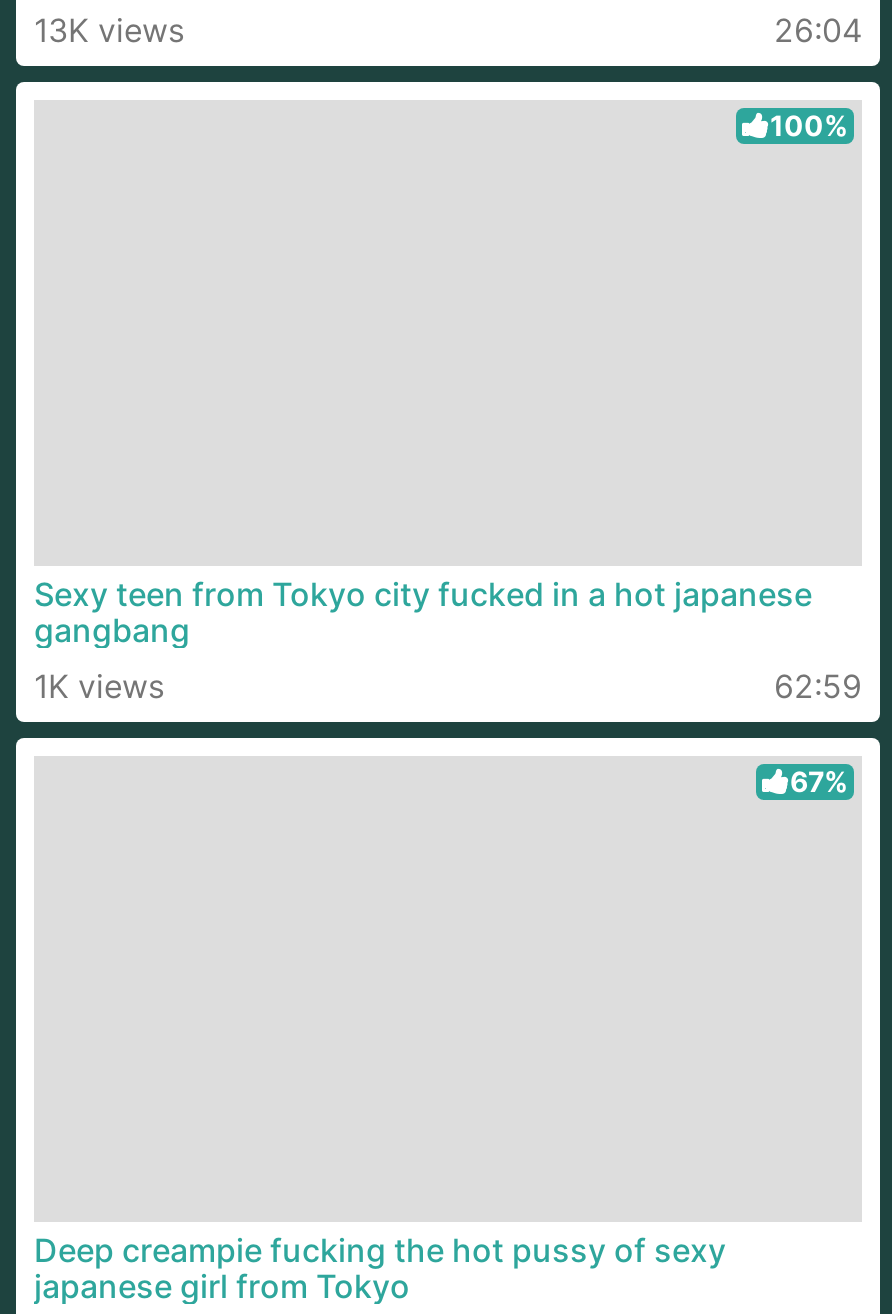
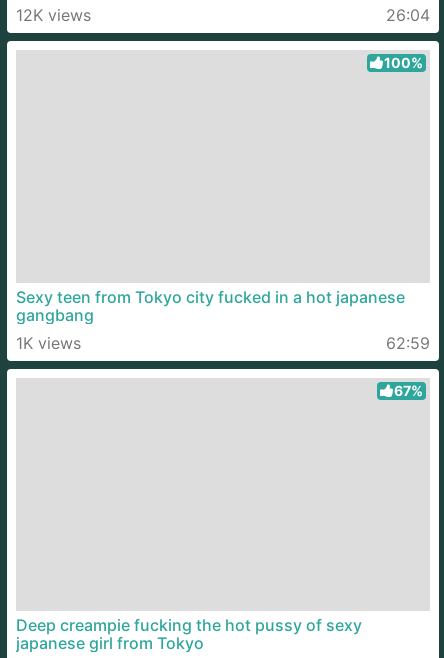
- 13K views
+ 12K views
